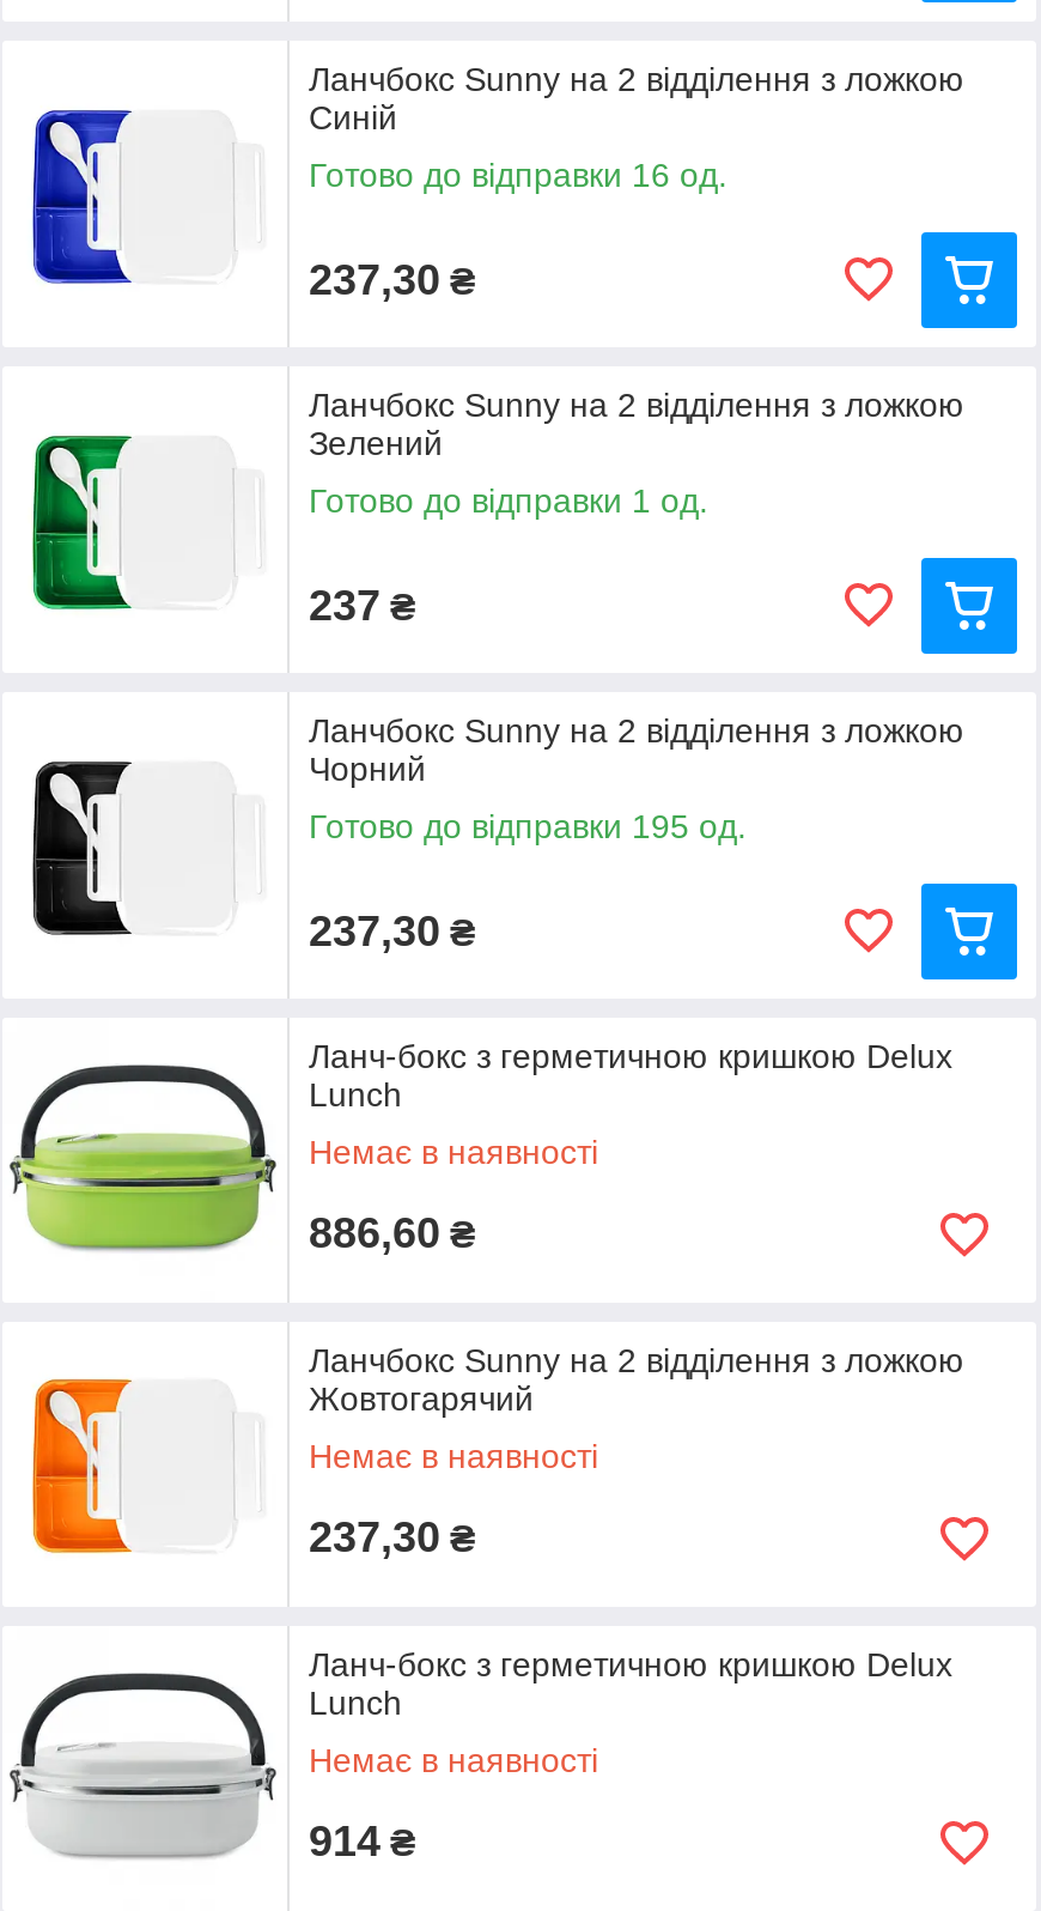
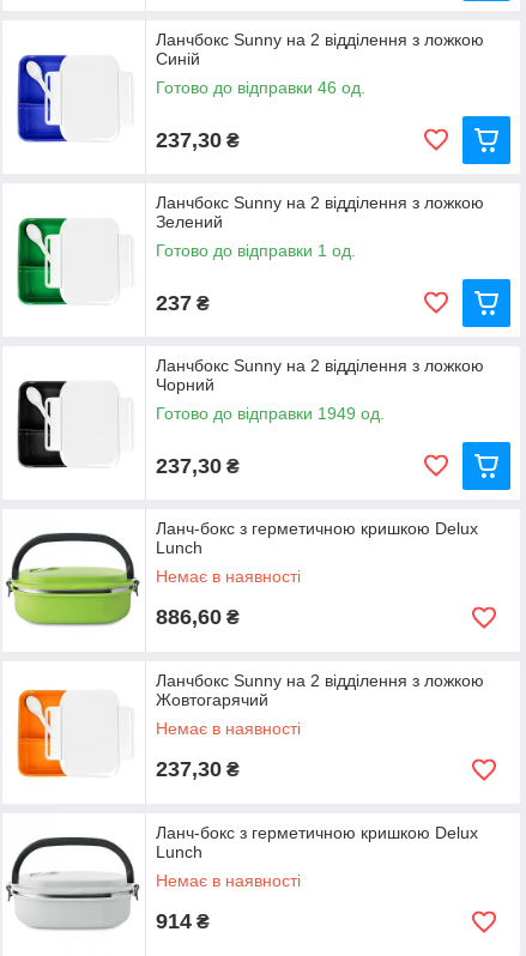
- Готово до відправки 16 од.
+ Готово до відправки 46 од.

- Готово до відправки 195 од.
+ Готово до відправки 1949 од.
